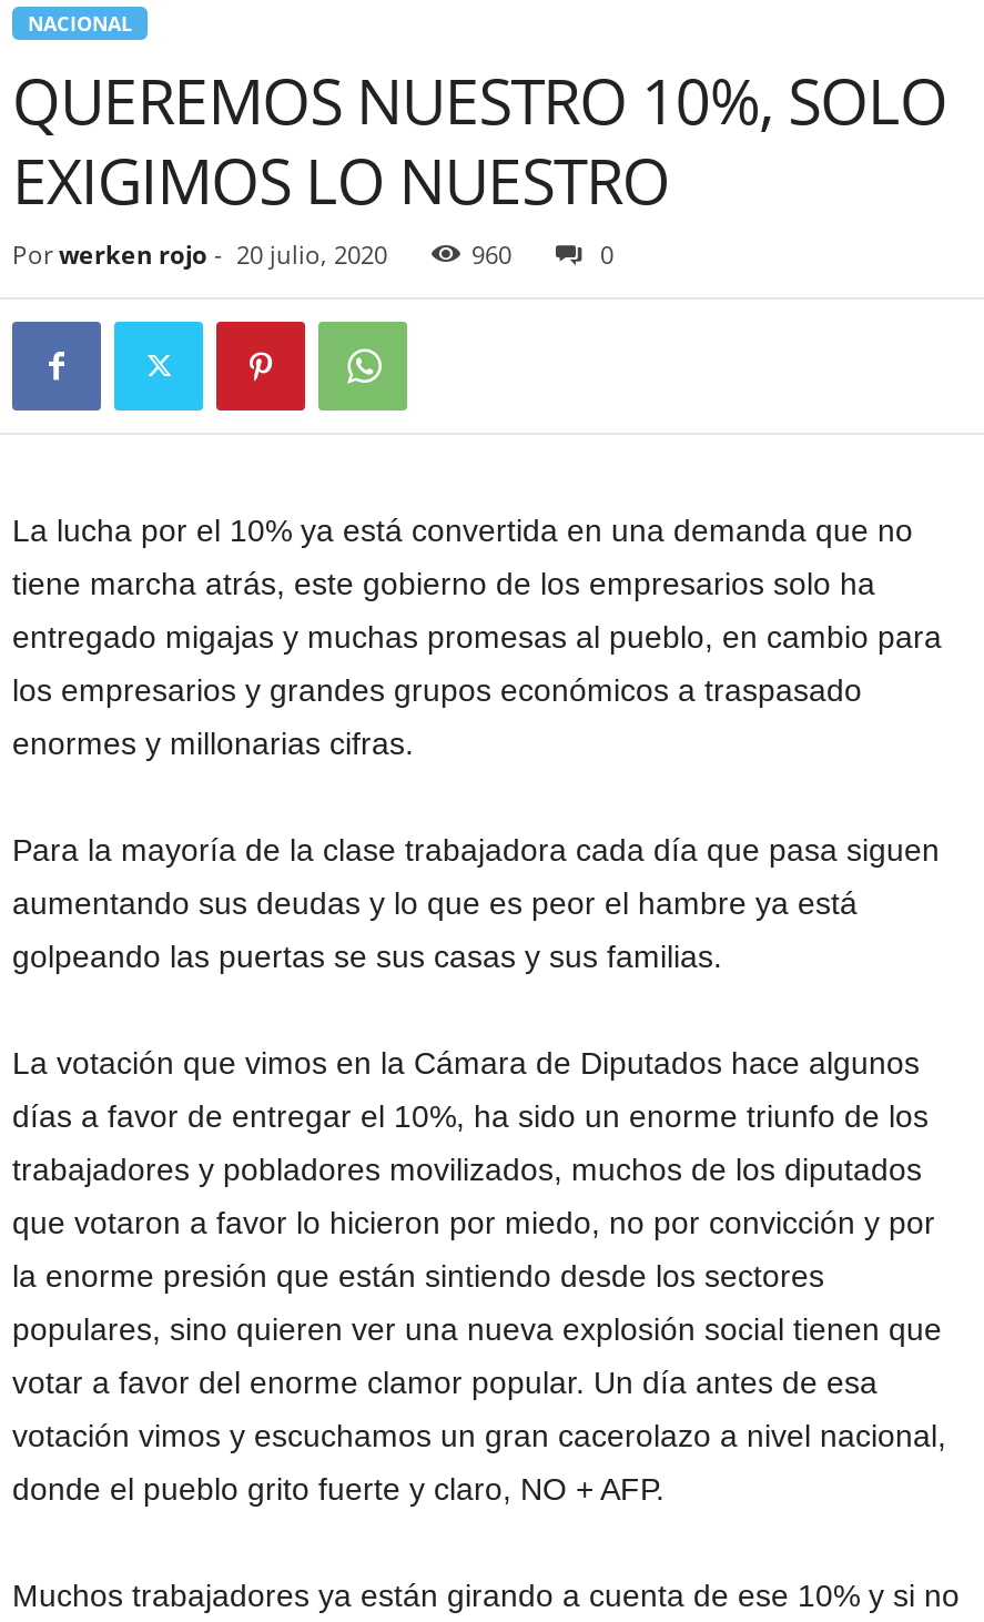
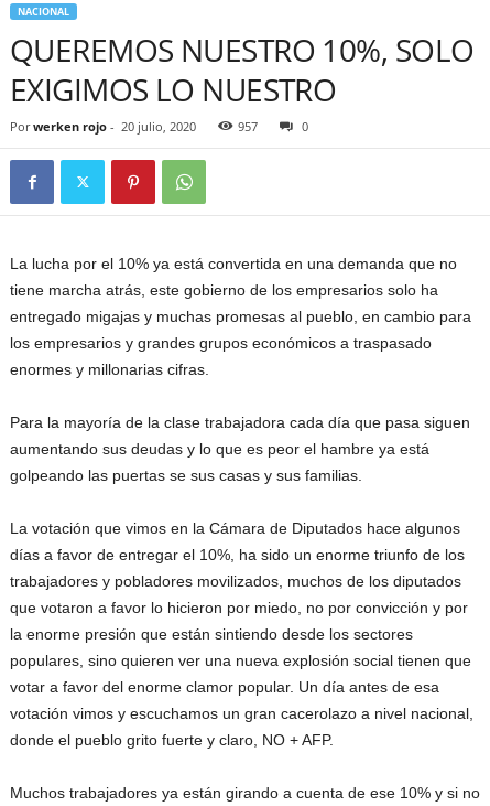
- 960
+ 957
